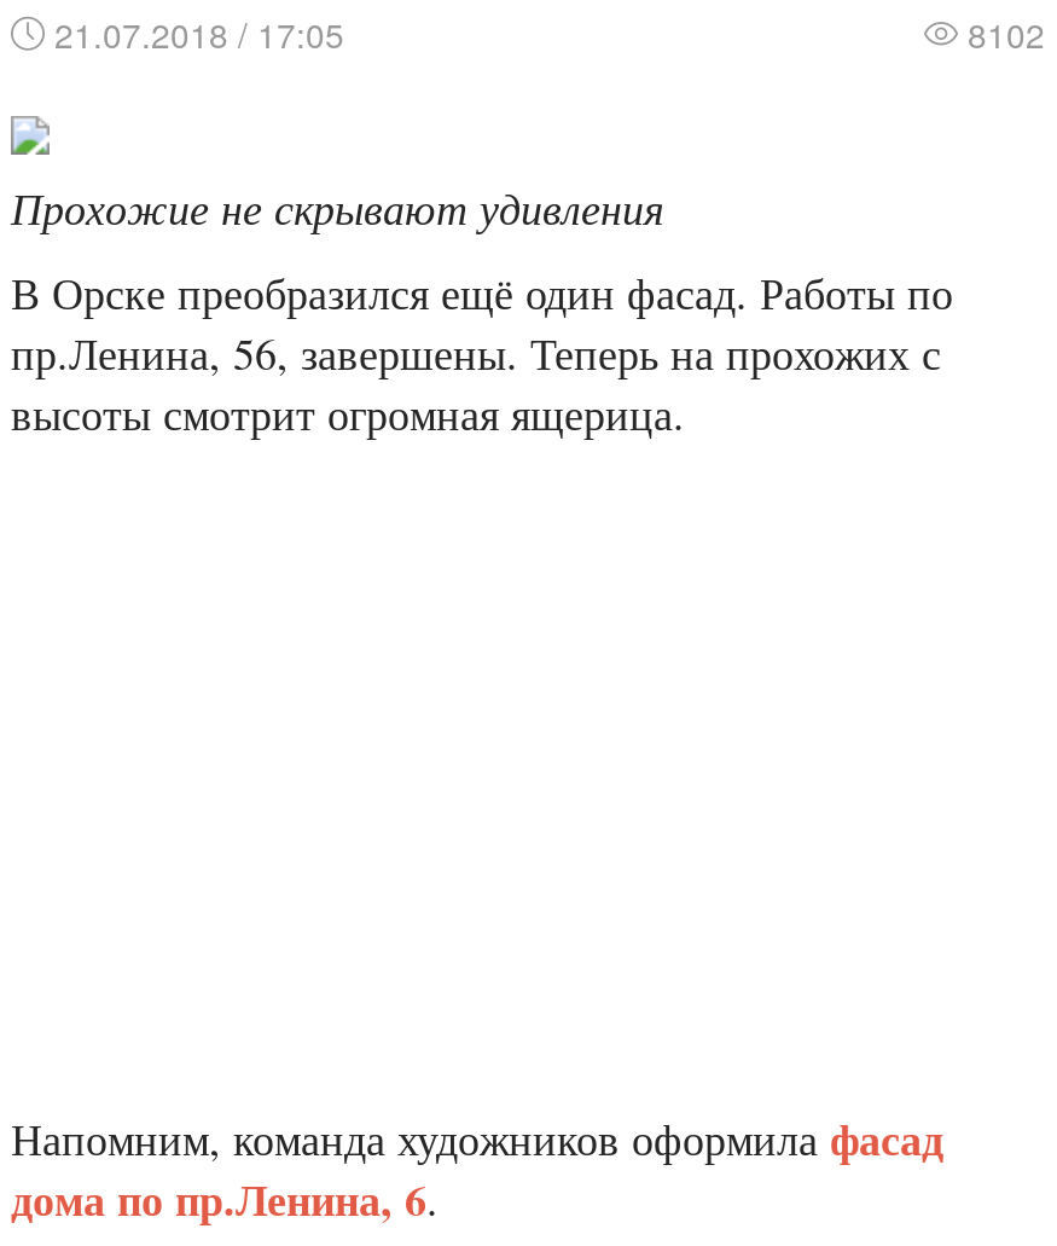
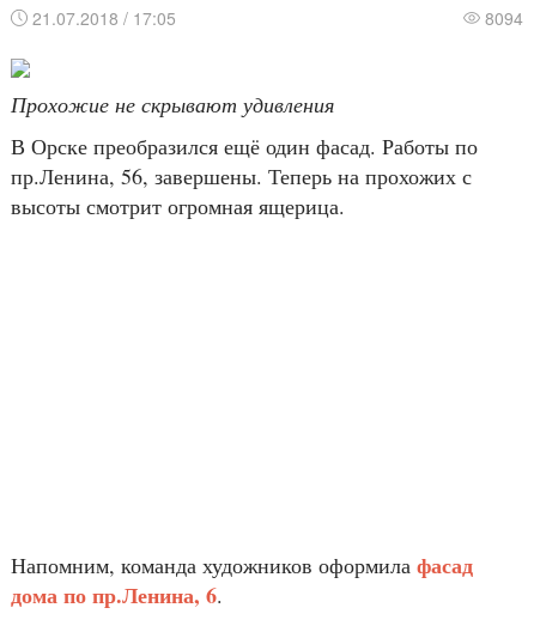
- 8102
+ 8094
